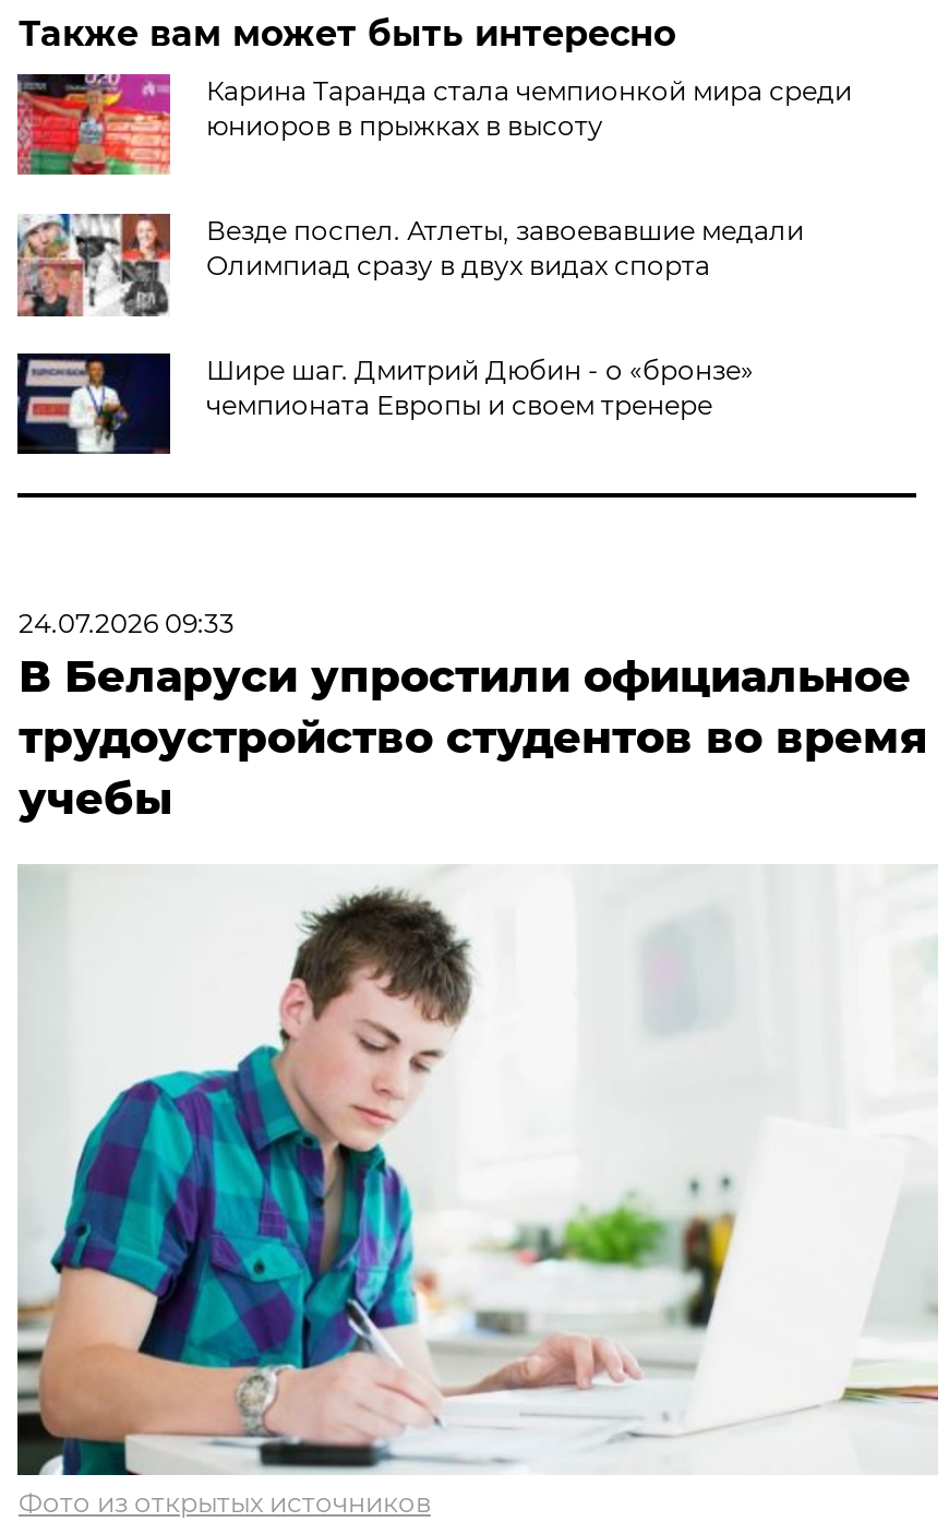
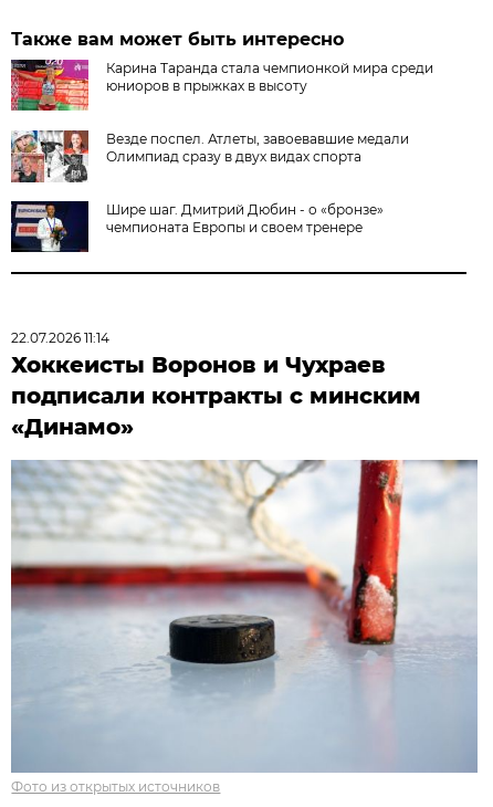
- 24.07.2026 09:33
- В Беларуси упростили официальное
- трудоустройство студентов во время
- учебы
+ 22.07.2026 11:14
+ Хоккеисты Воронов и Чухраев
+ подписали контракты с минским
+ «Динамо»

- [image]
+ [image]
